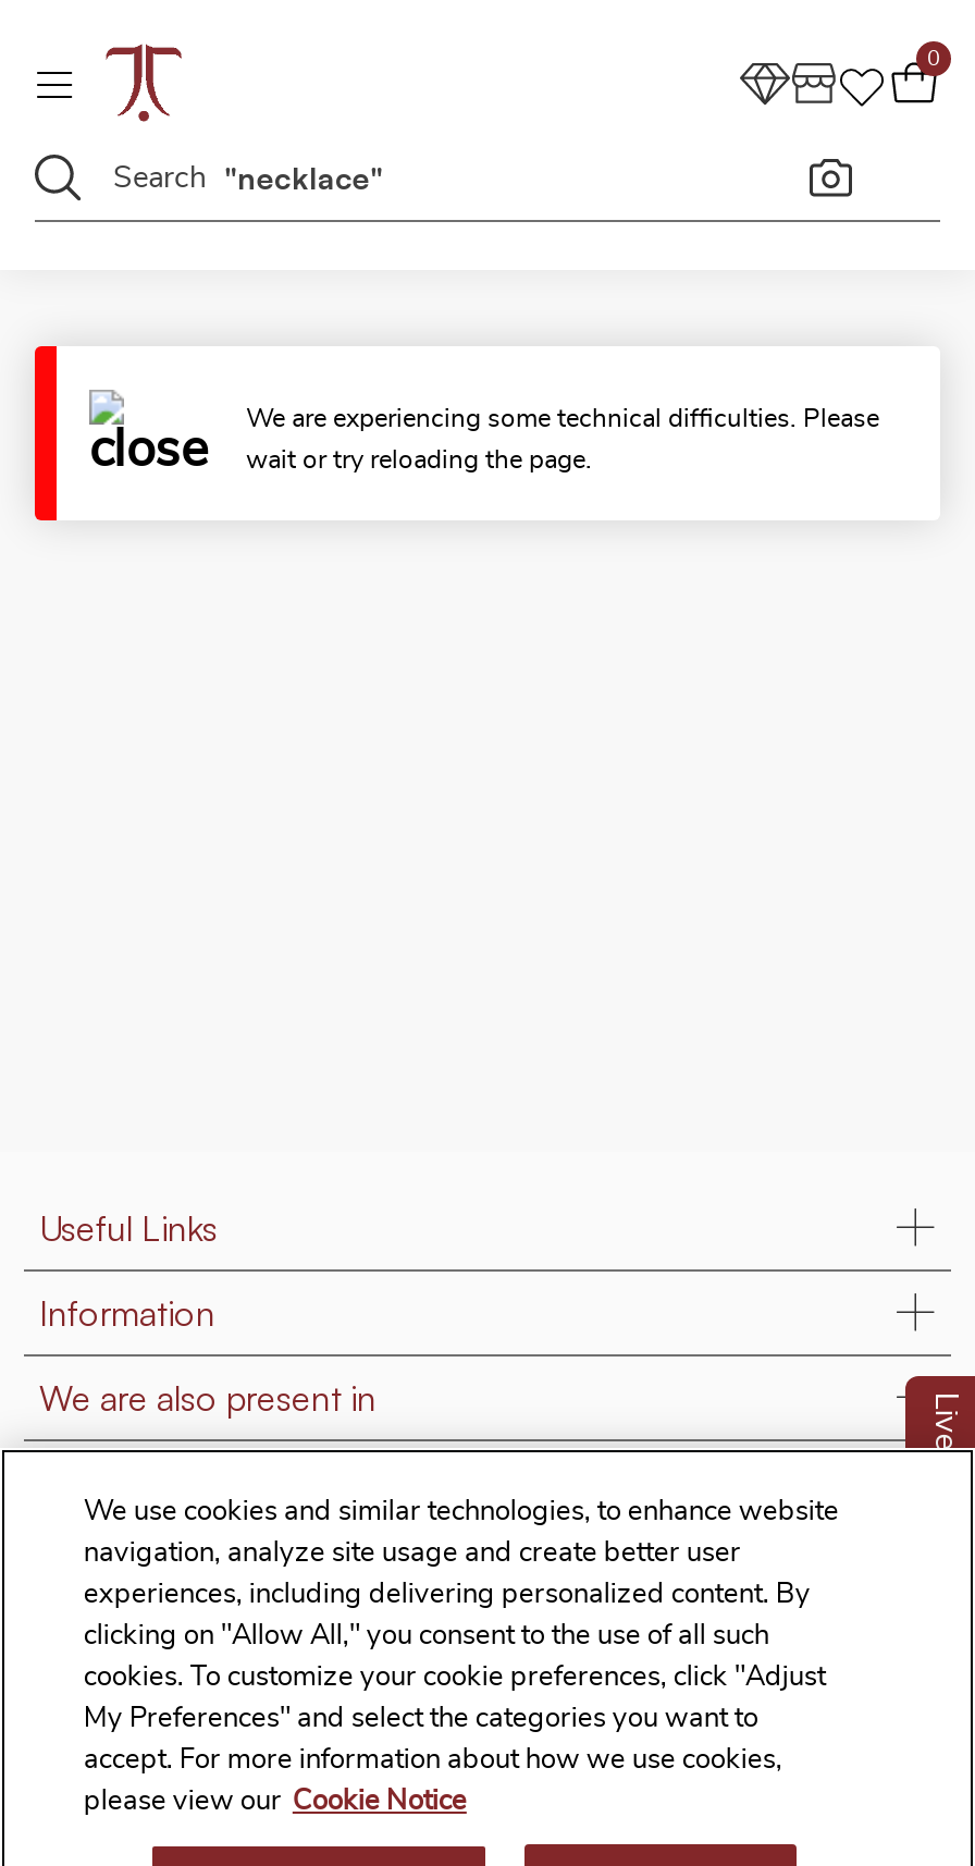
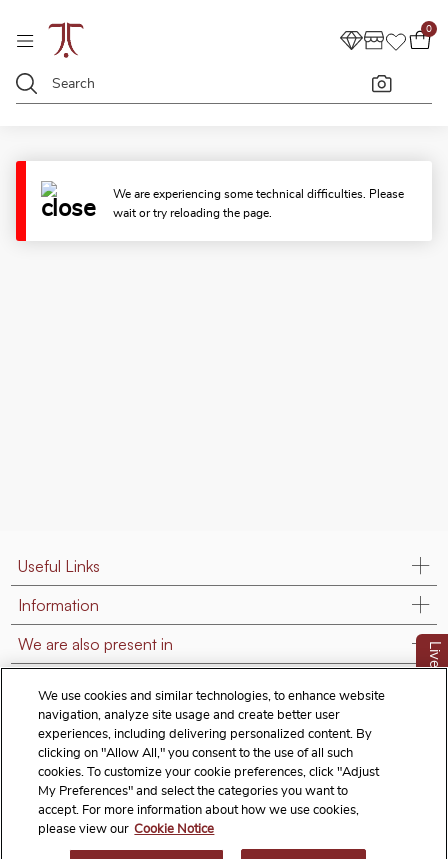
- "necklace"
